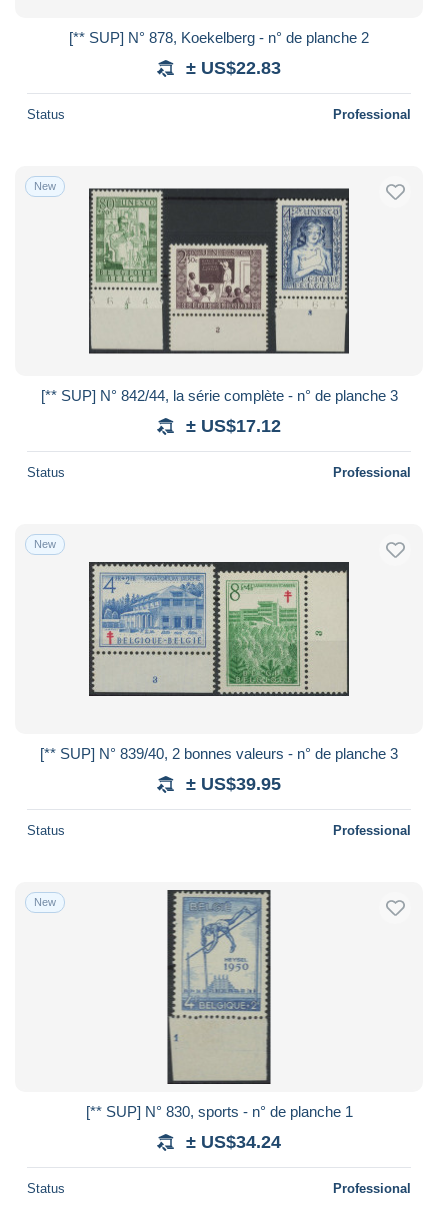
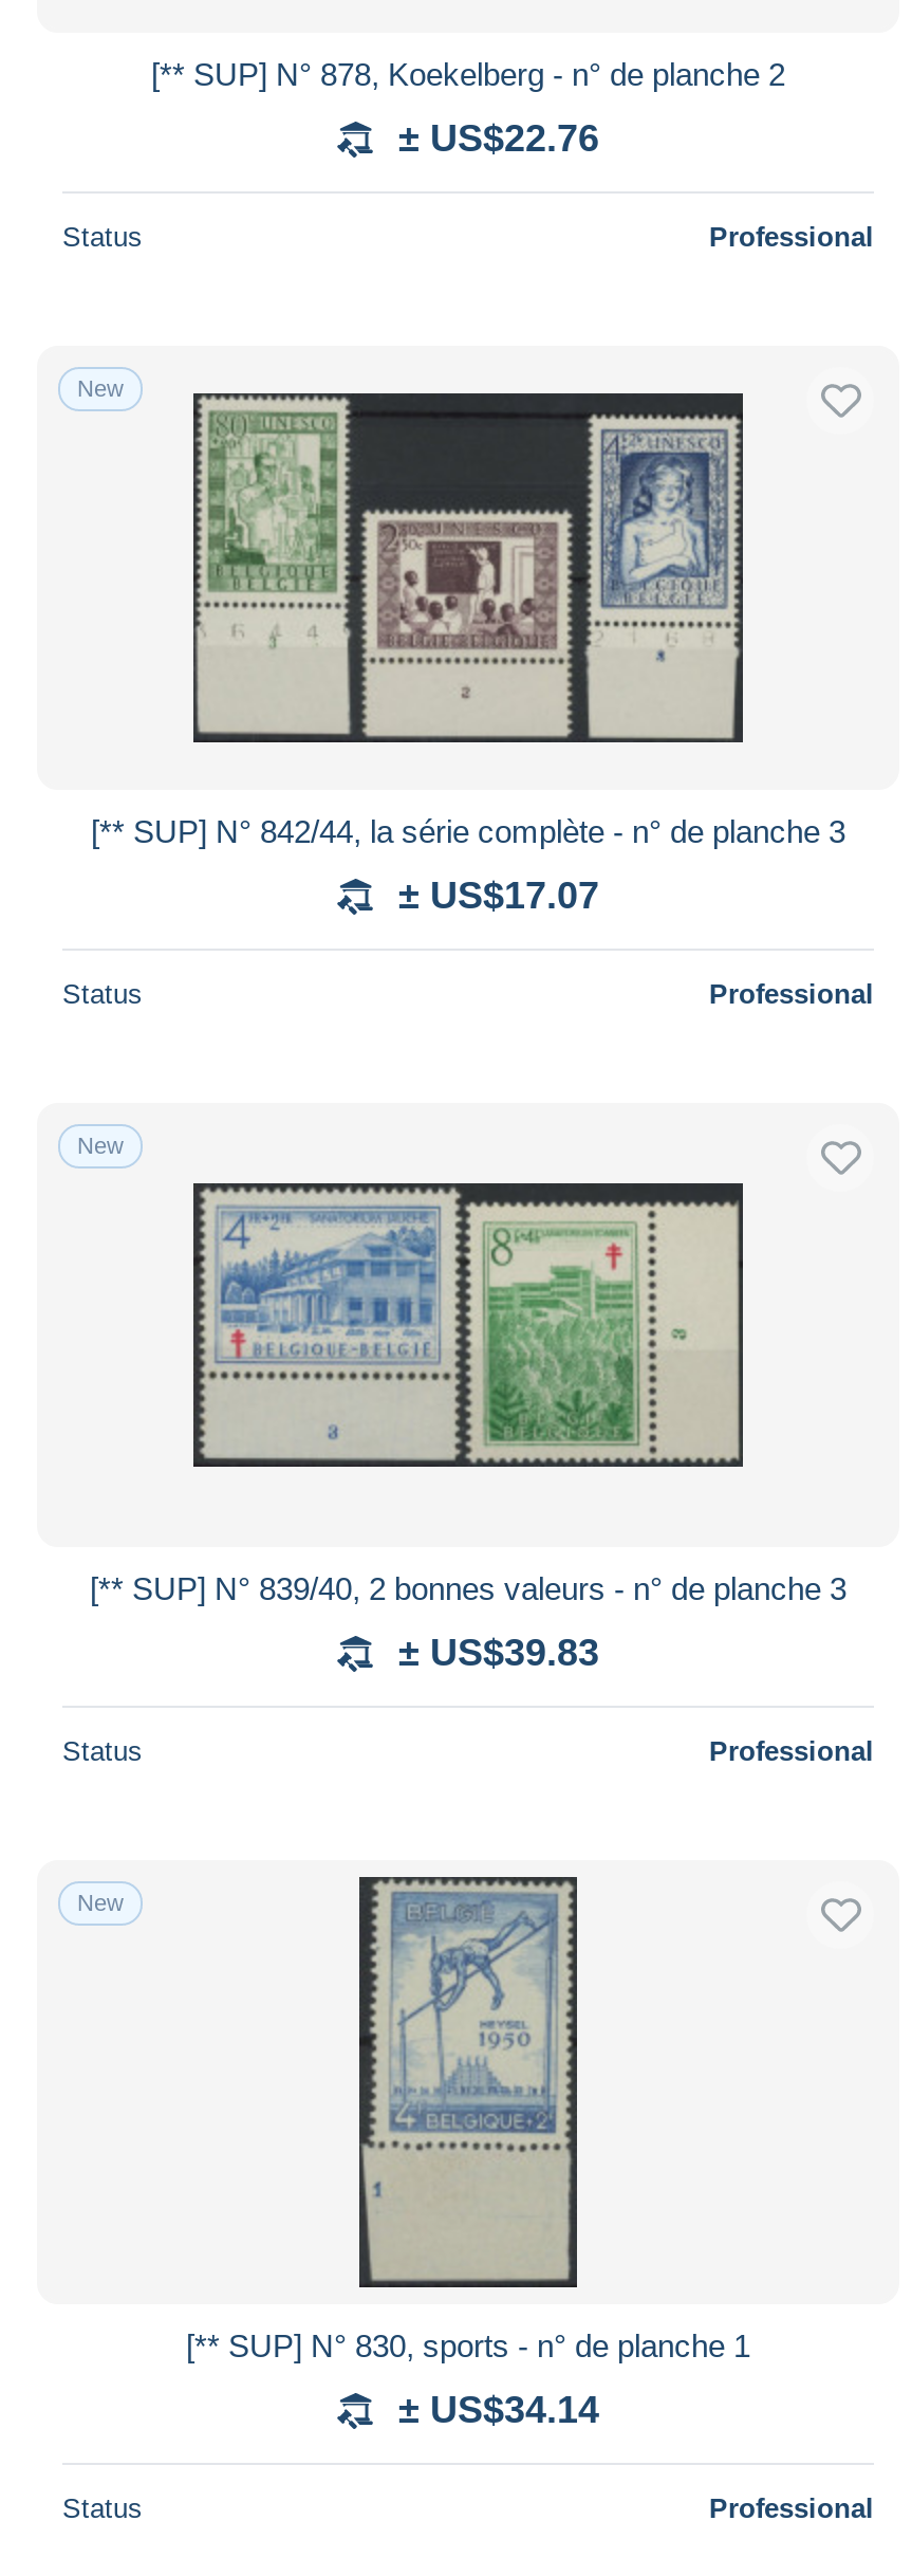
- ± US$22.83
+ ± US$22.76

- ± US$17.12
+ ± US$17.07

- ± US$39.95
+ ± US$39.83

- ± US$34.24
+ ± US$34.14
